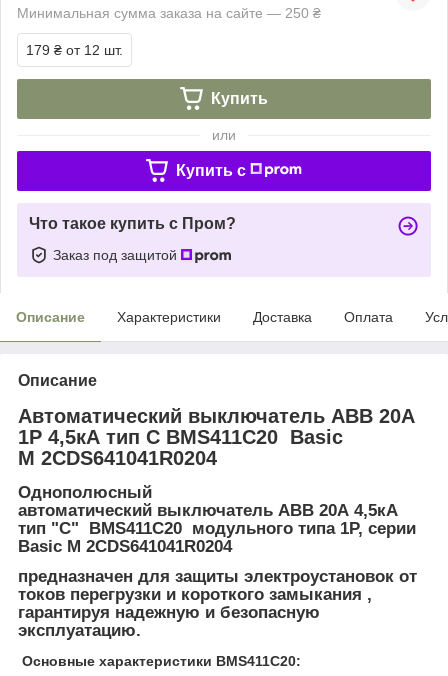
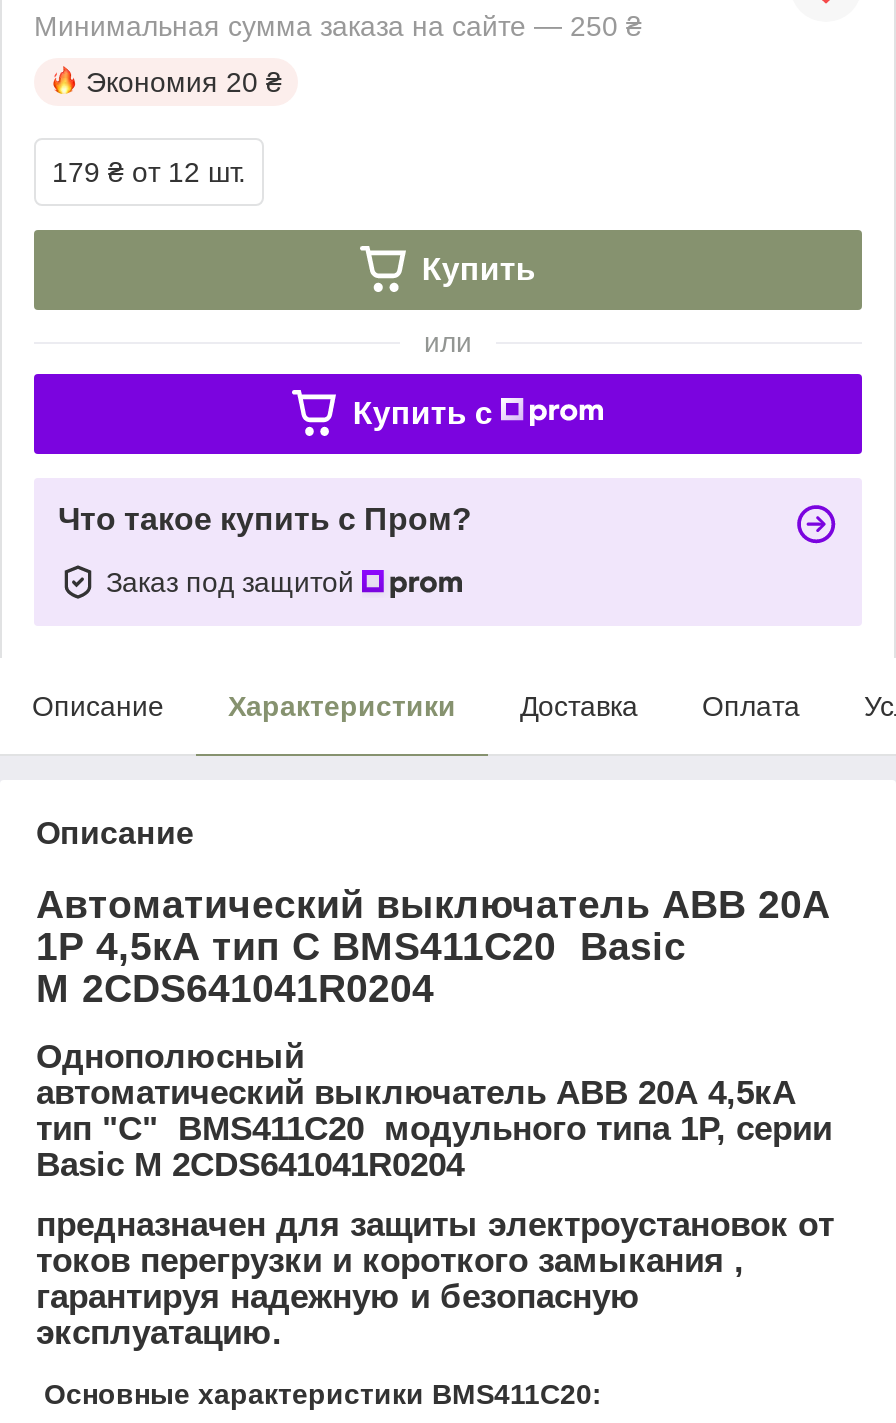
+ Экономия 20 ₴
